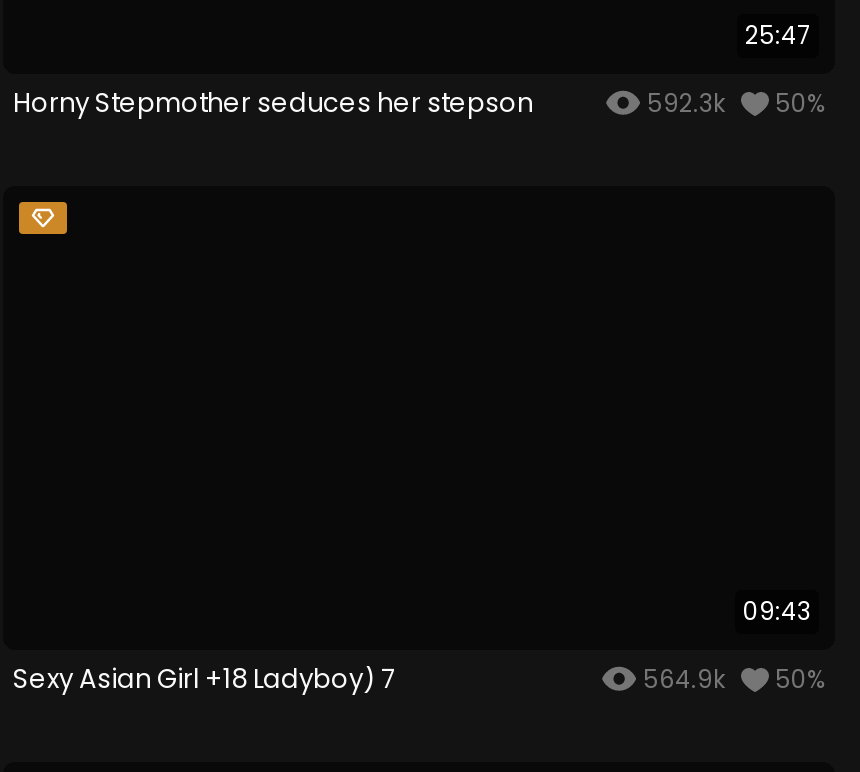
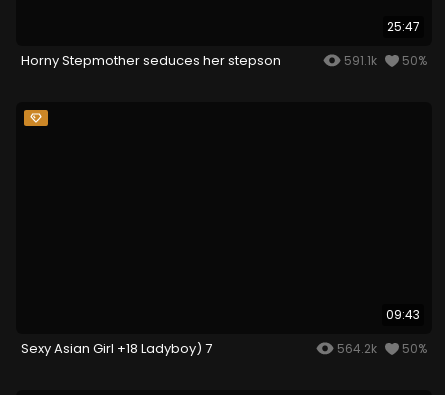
- 592.3k 50%
+ 591.1k 50%

- 564.9k 50%
+ 564.2k 50%
